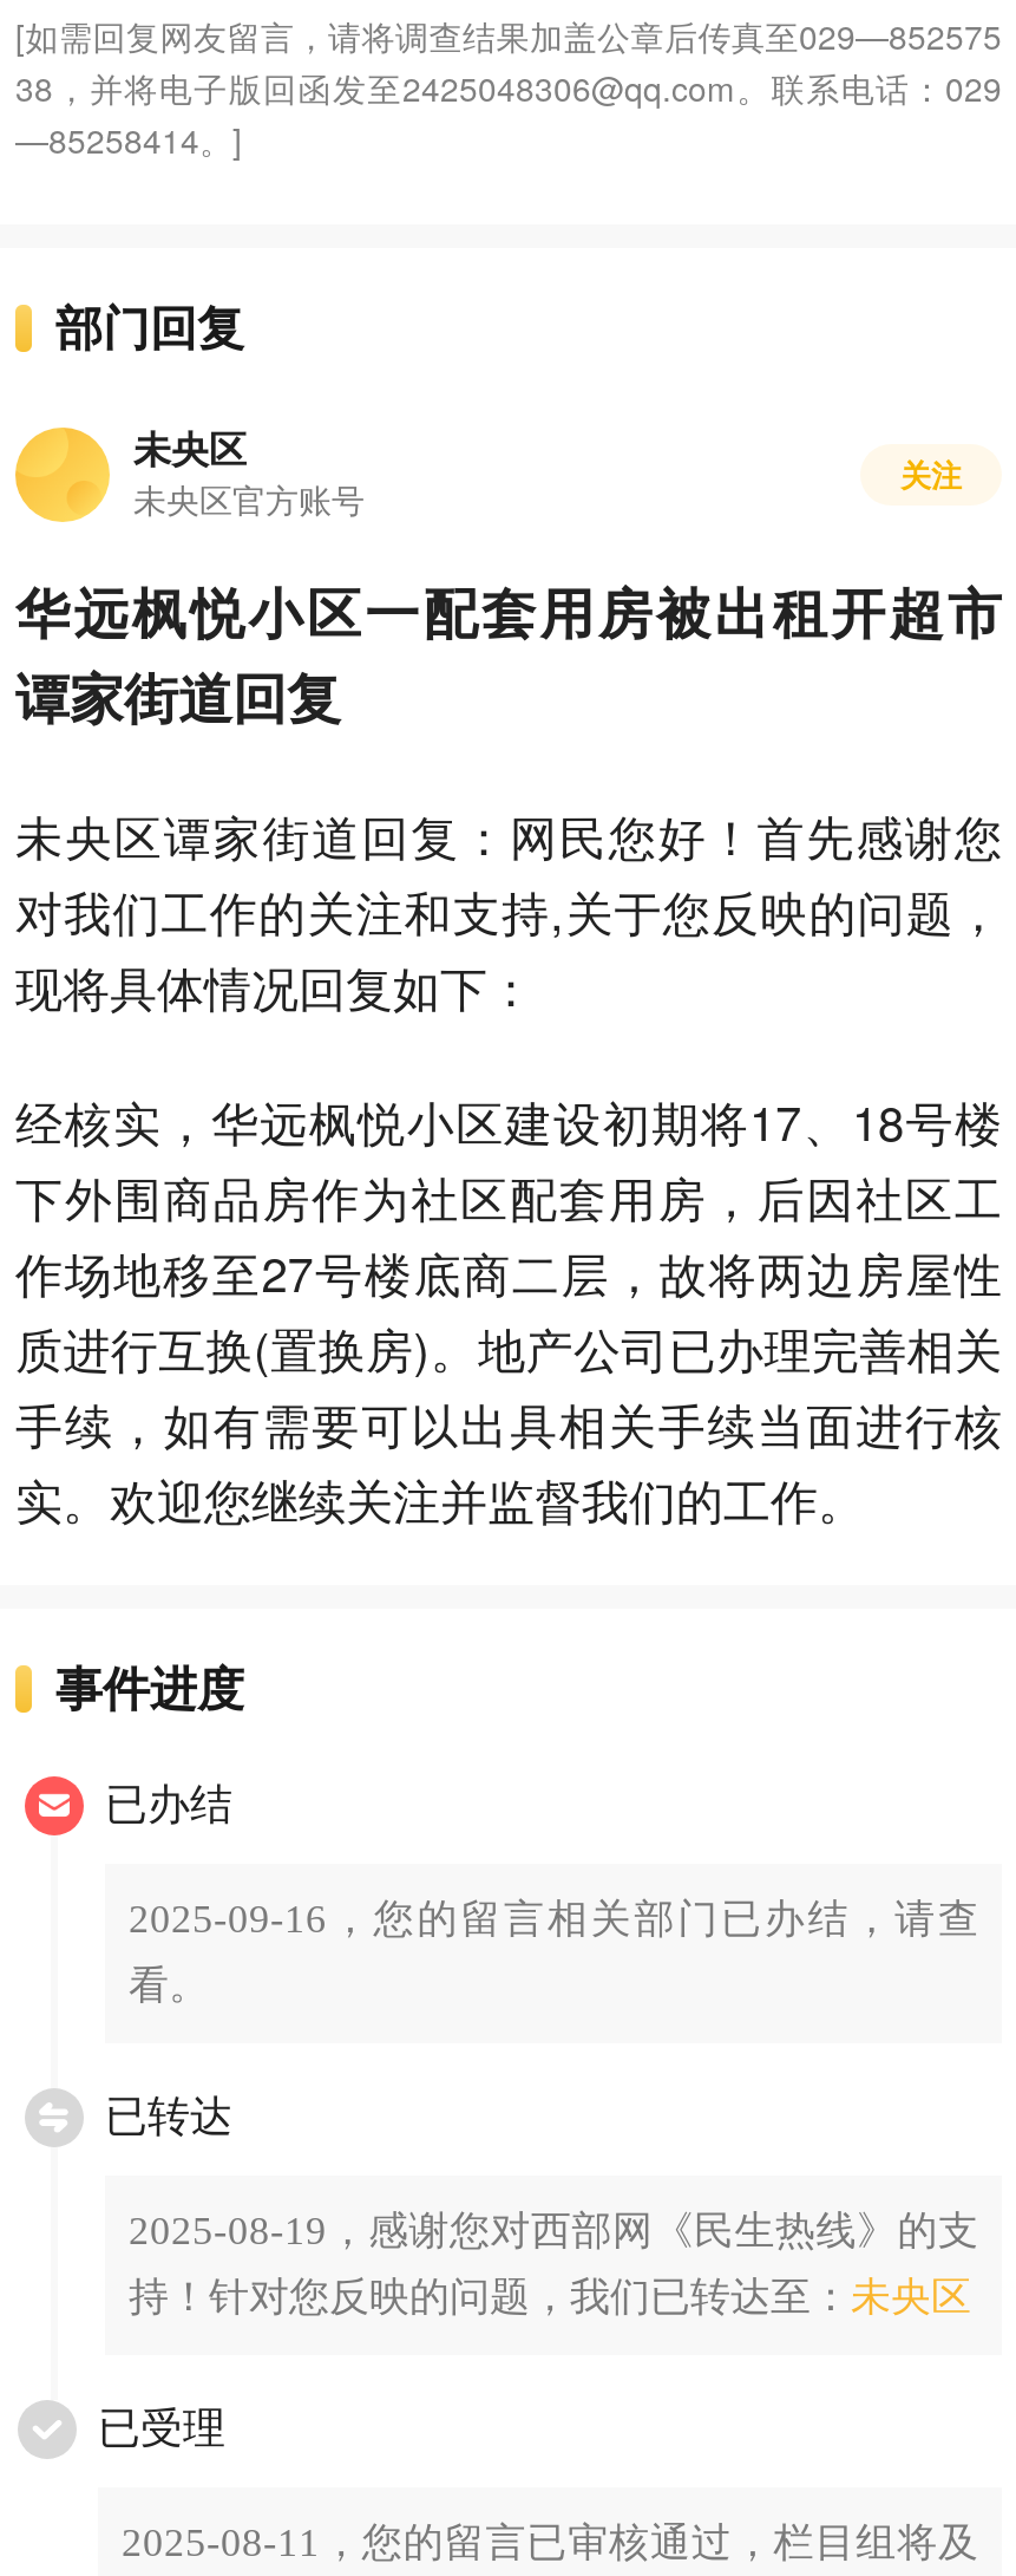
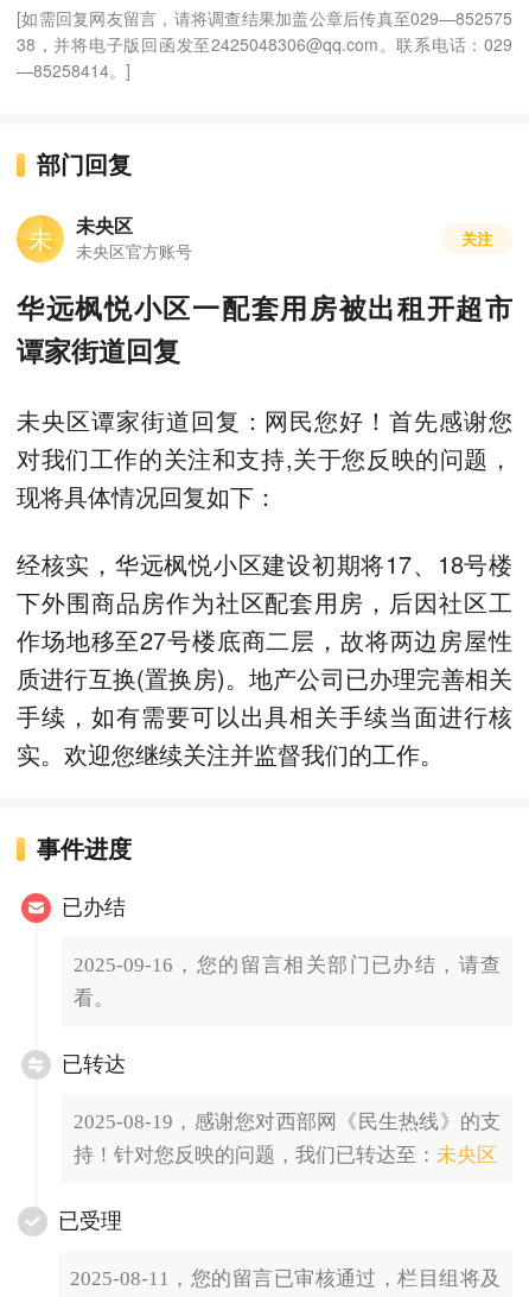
+ 未
